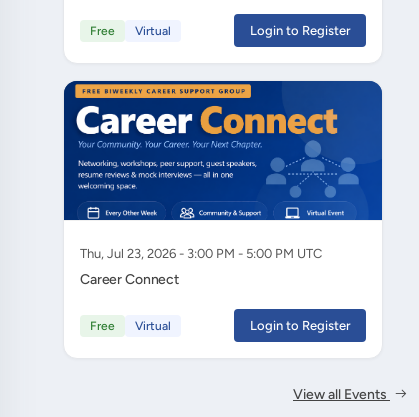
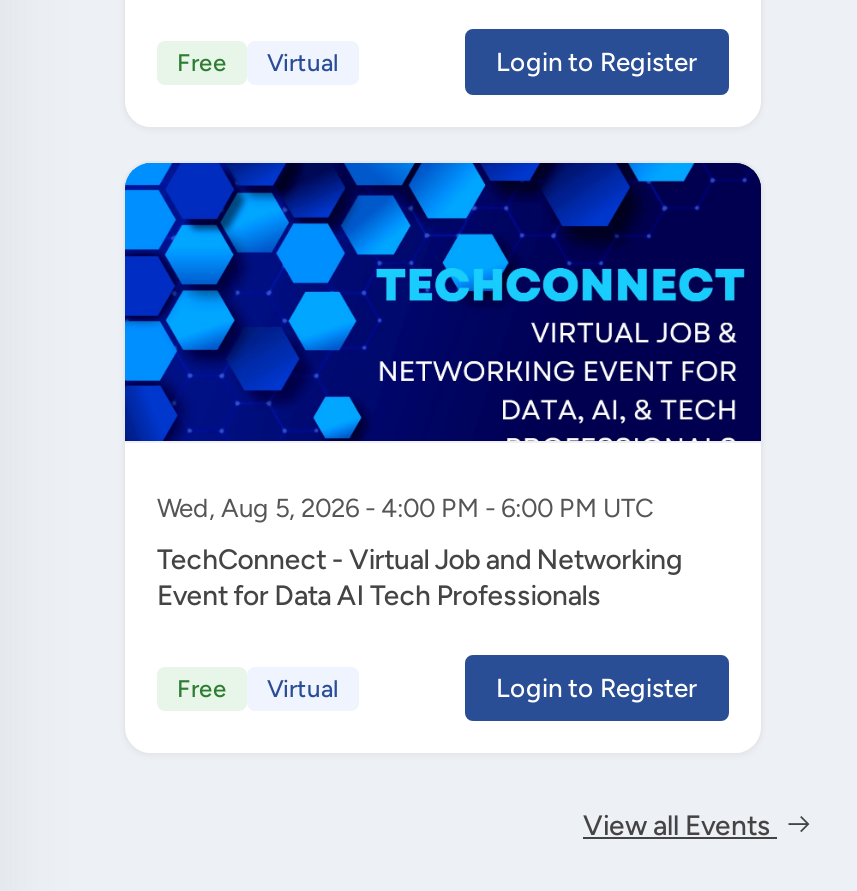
- [image]
- Thu, Jul 23, 2026 - 3:00 PM - 5:00 PM UTC
+ [image]
+ Wed, Aug 5, 2026 - 4:00 PM - 6:00 PM UTC

- Career Connect
+ TechConnect - Virtual Job and Networking
+ Event for Data AI Tech Professionals
